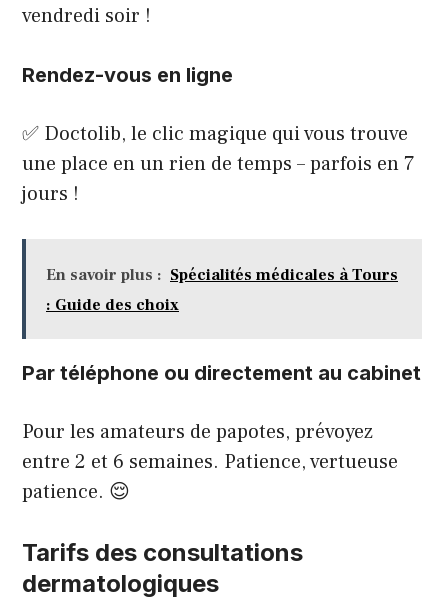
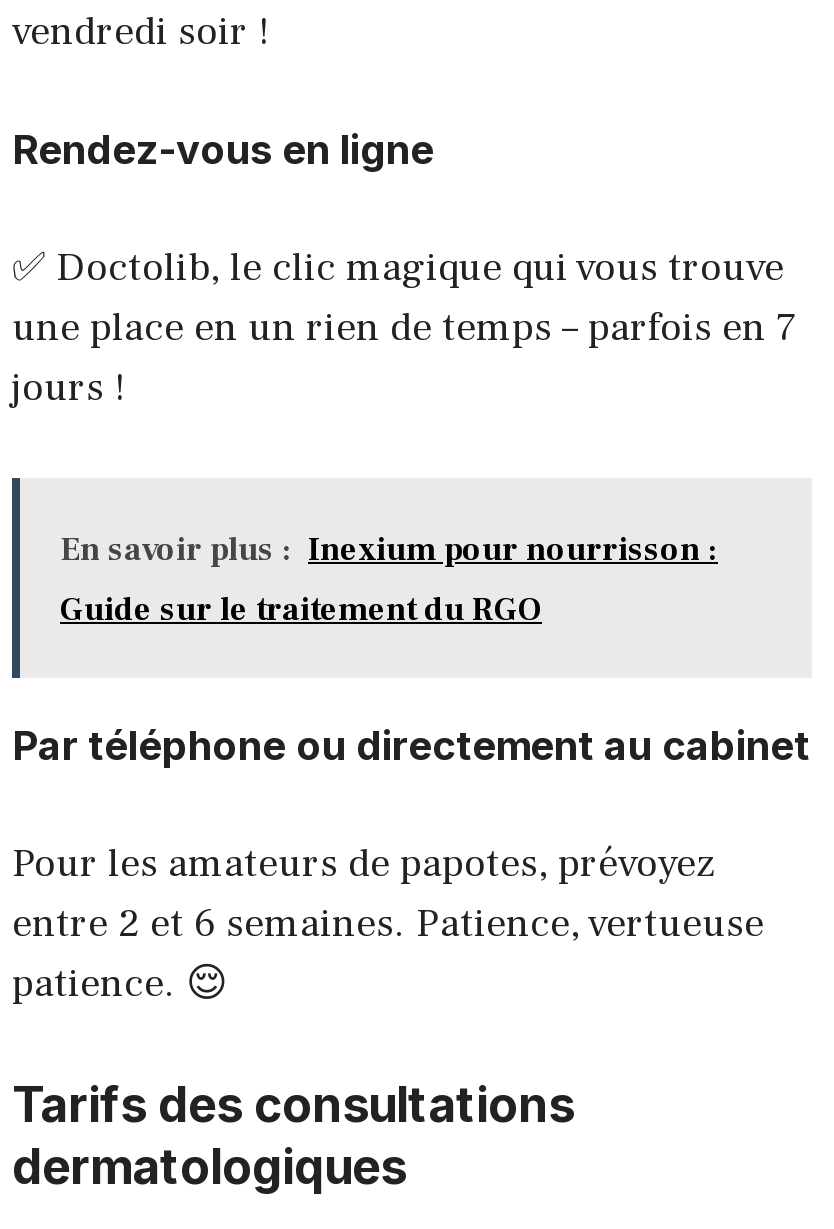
- En savoir plus : Spécialités médicales à Tours
+ En savoir plus : Inexium pour nourrisson :

- : Guide des choix
+ Guide sur le traitement du RGO
